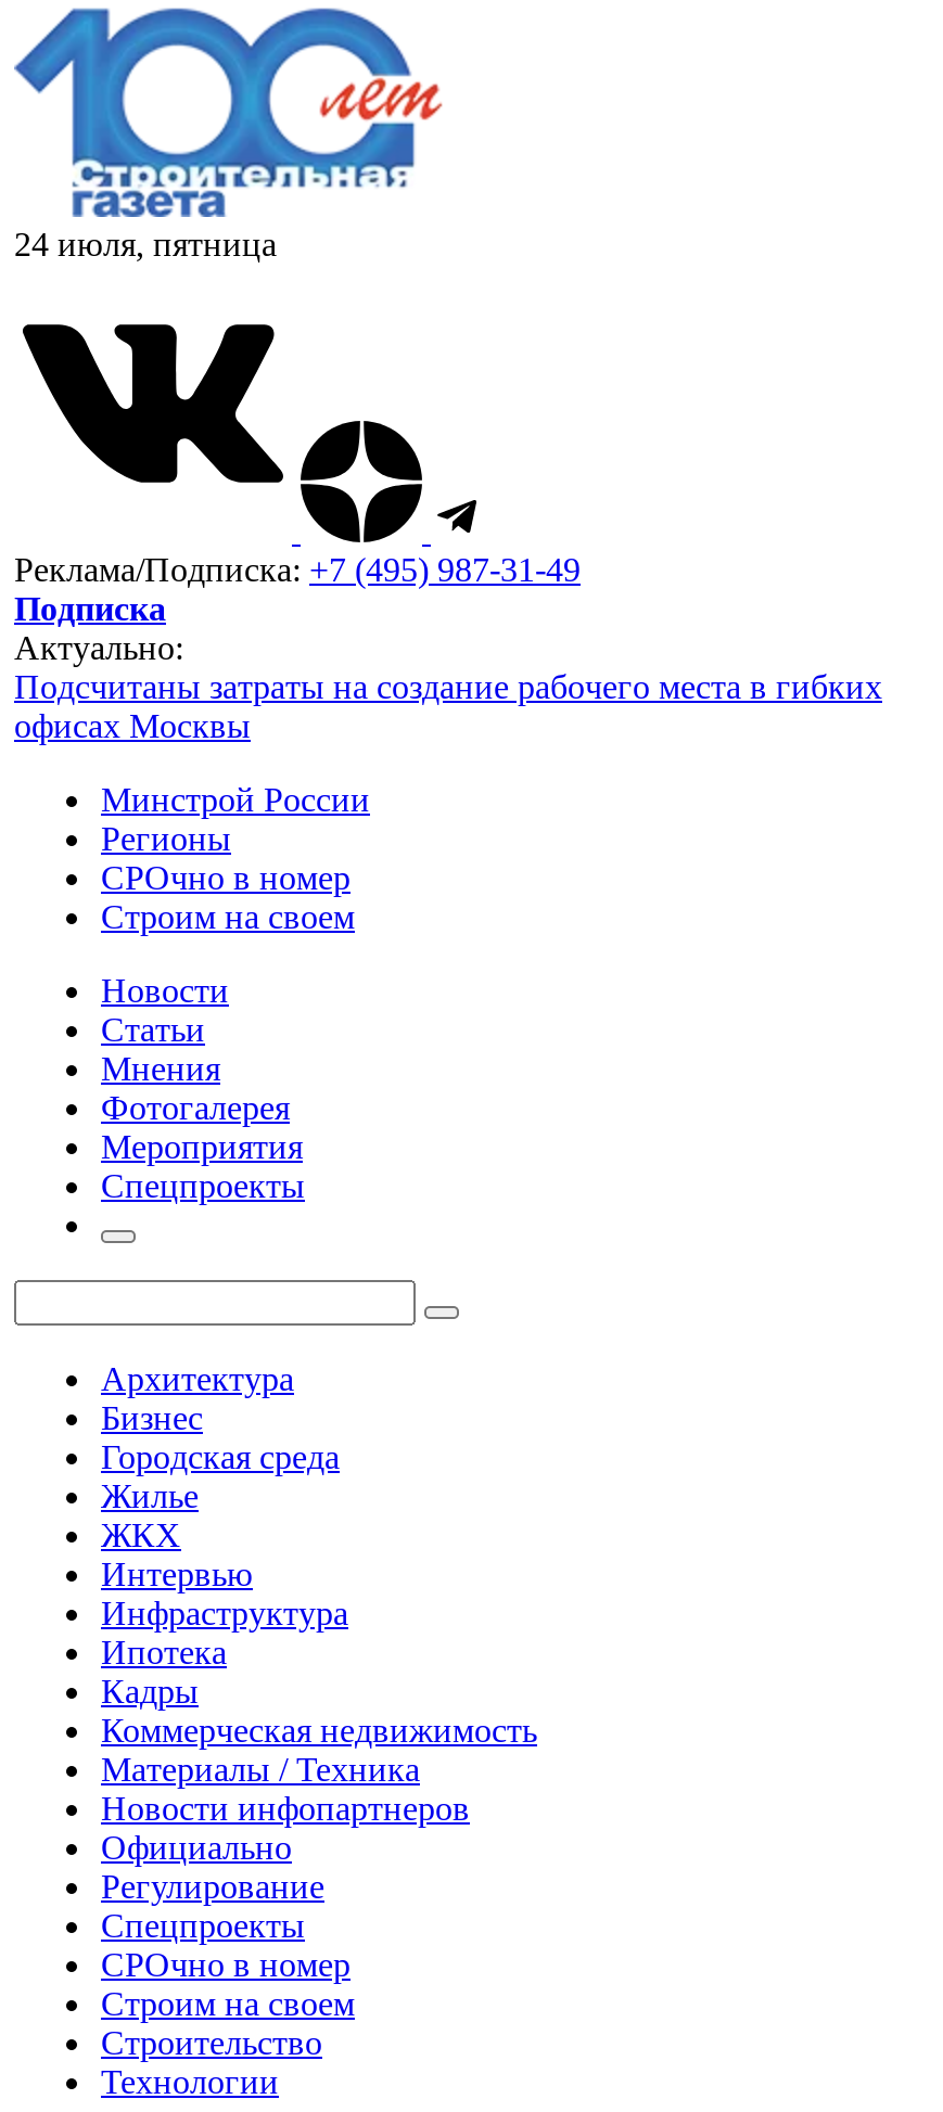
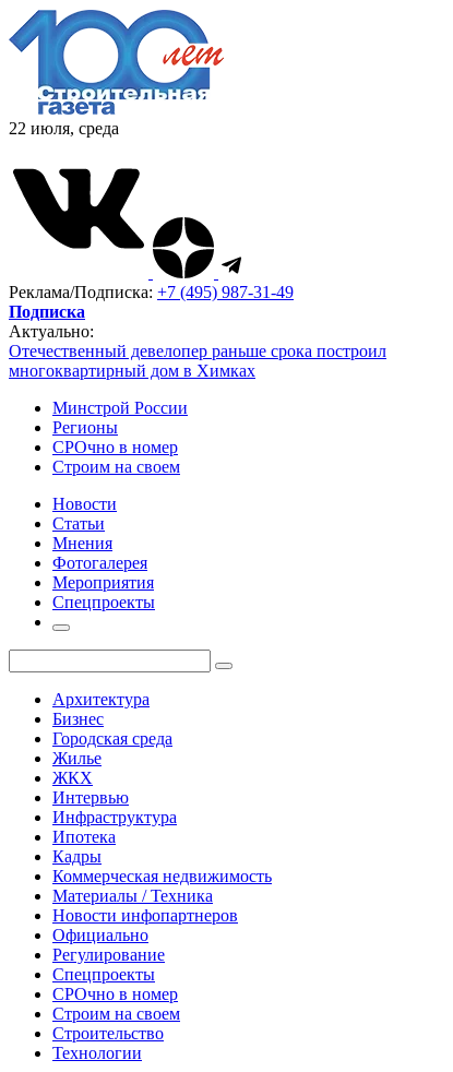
- 24 июля, пятница
+ 22 июля, среда

- Подсчитаны затраты на создание рабочего места в гибких
- офисах Москвы
+ Отечественный девелопер раньше срока построил
+ многоквартирный дом в Химках
